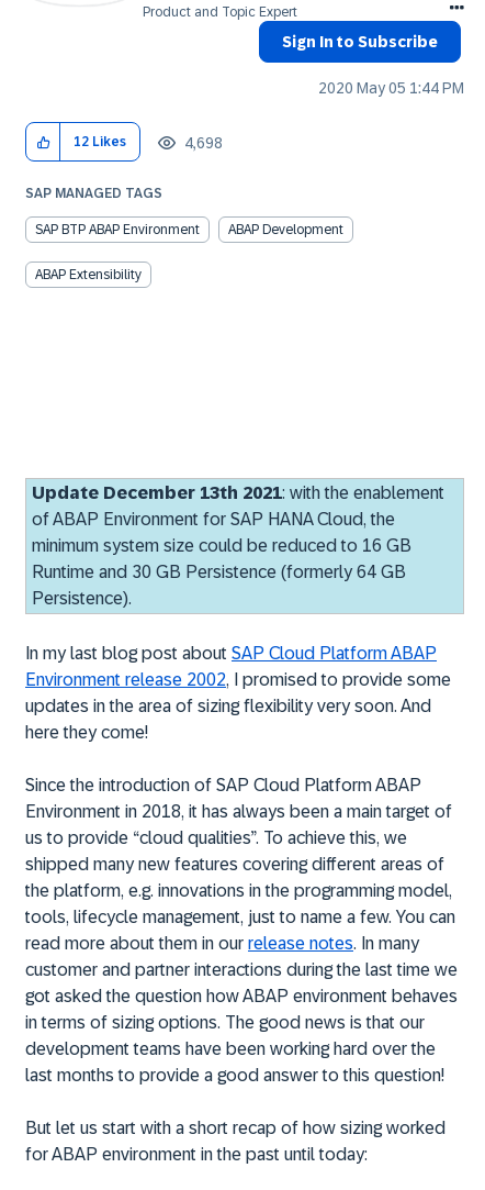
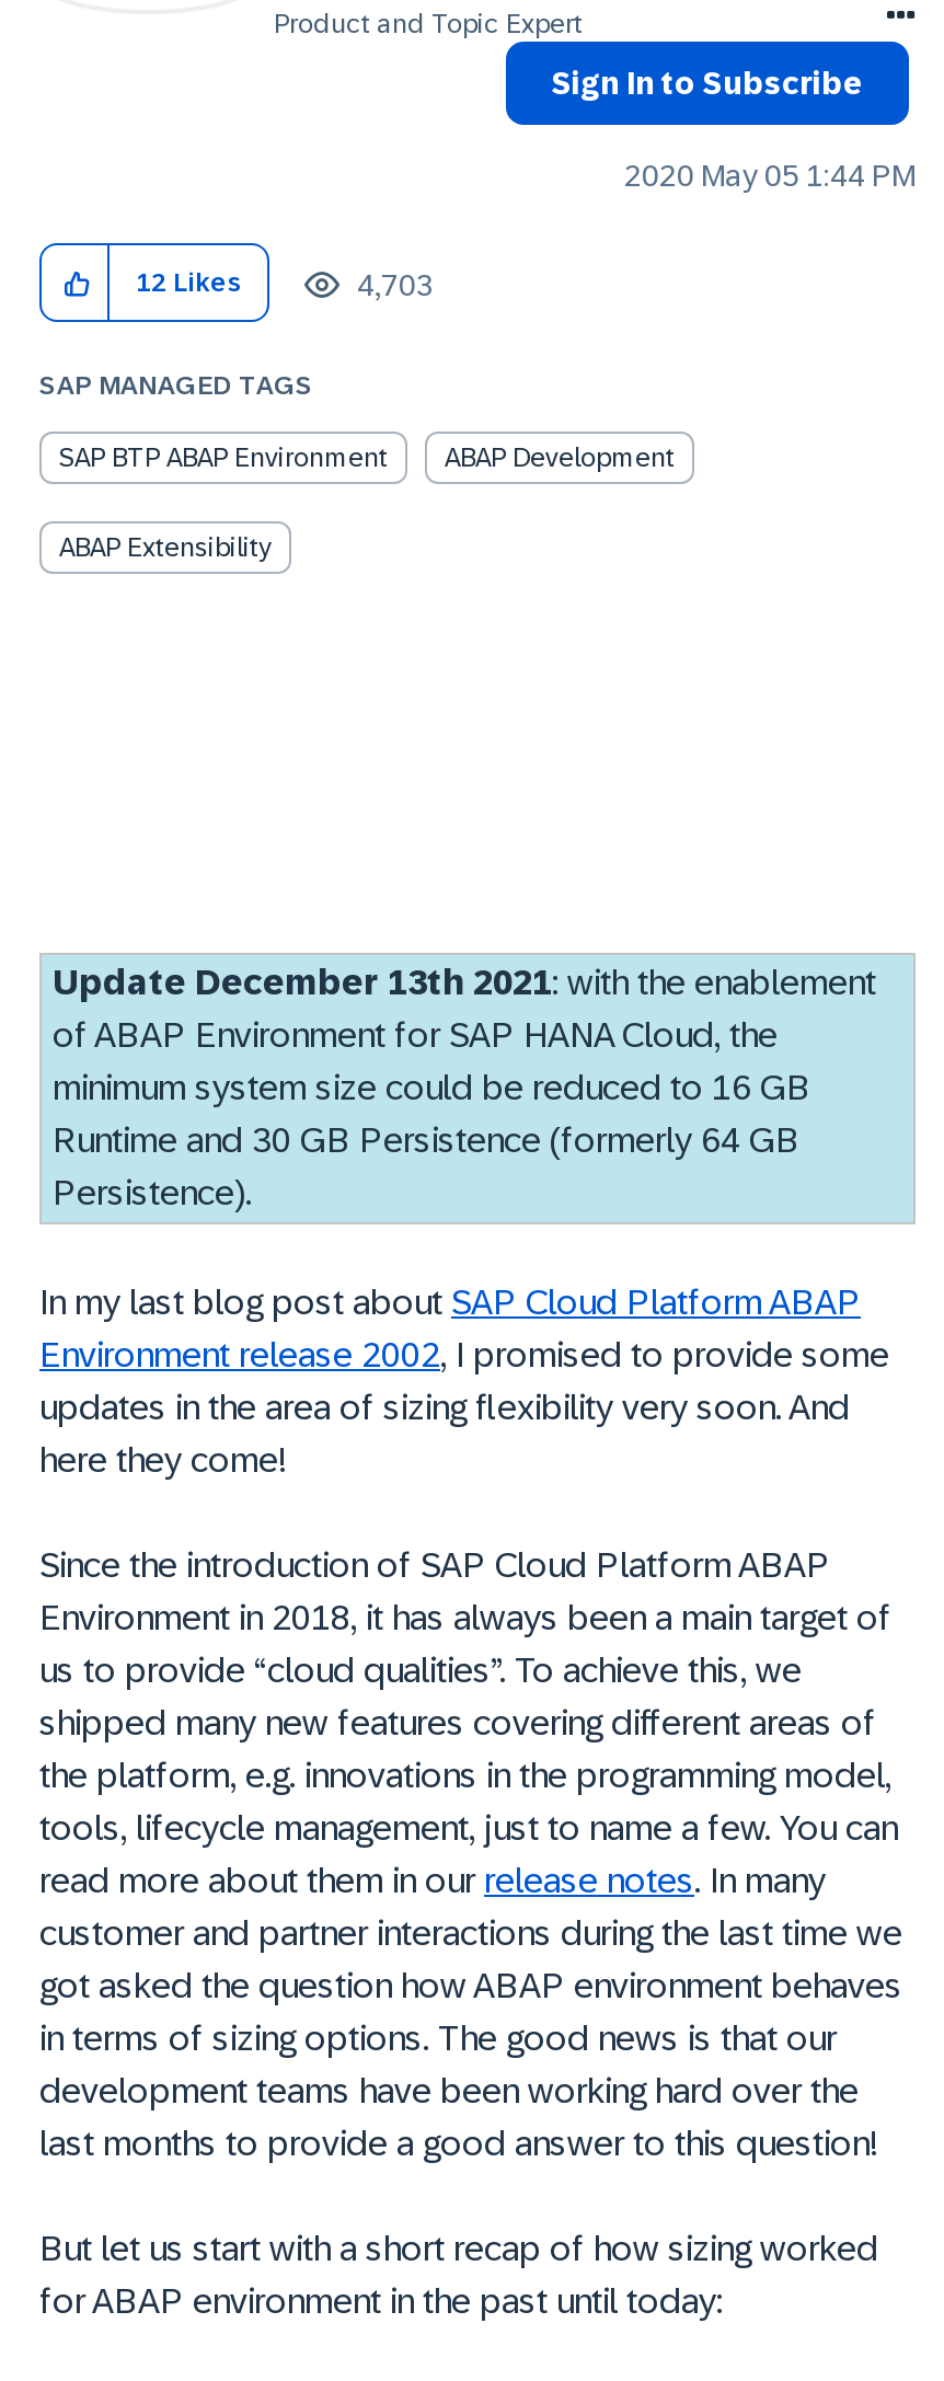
- 4,698
+ 4,703
